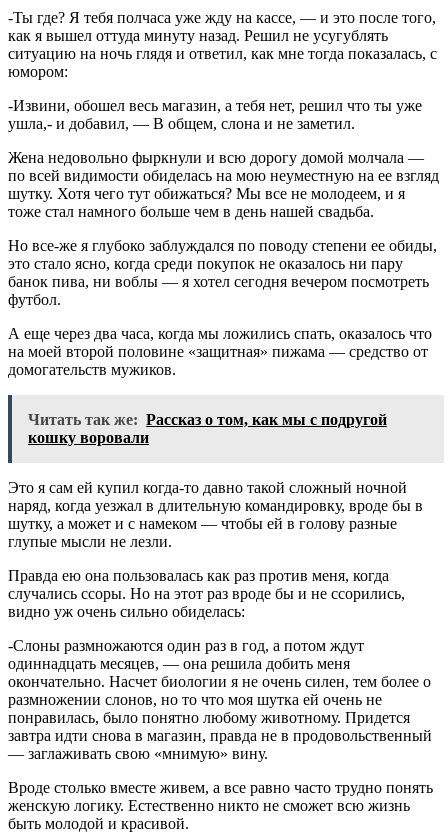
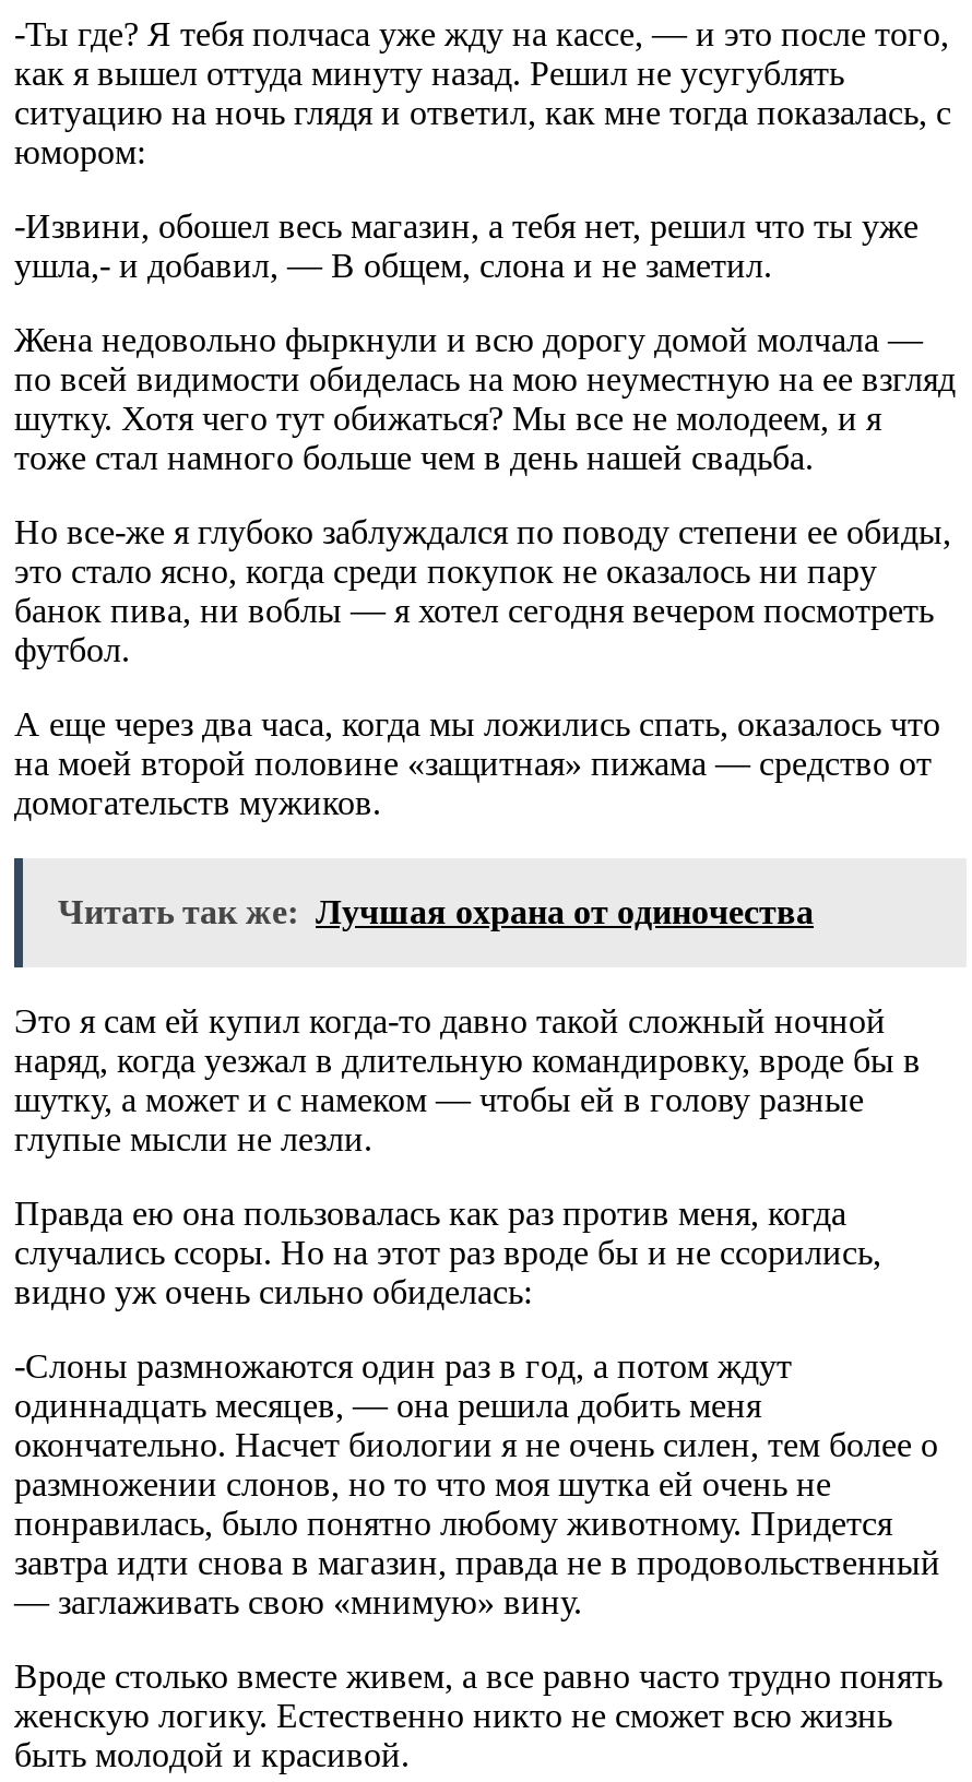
- Читать так же: Рассказ о том, как мы с подругой
- кошку воровали
+ Читать так же: Лучшая охрана от одиночества
